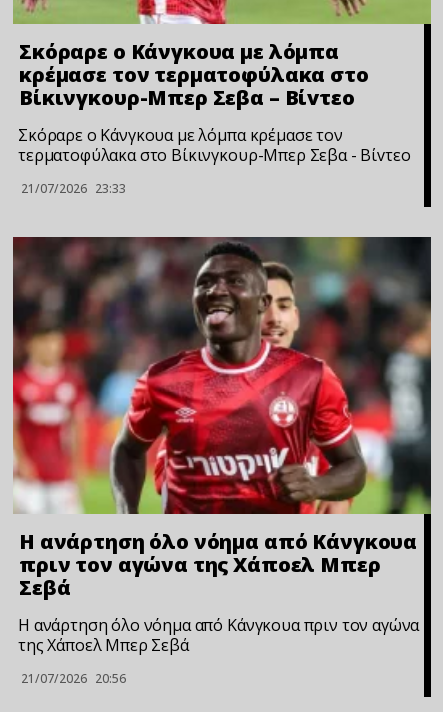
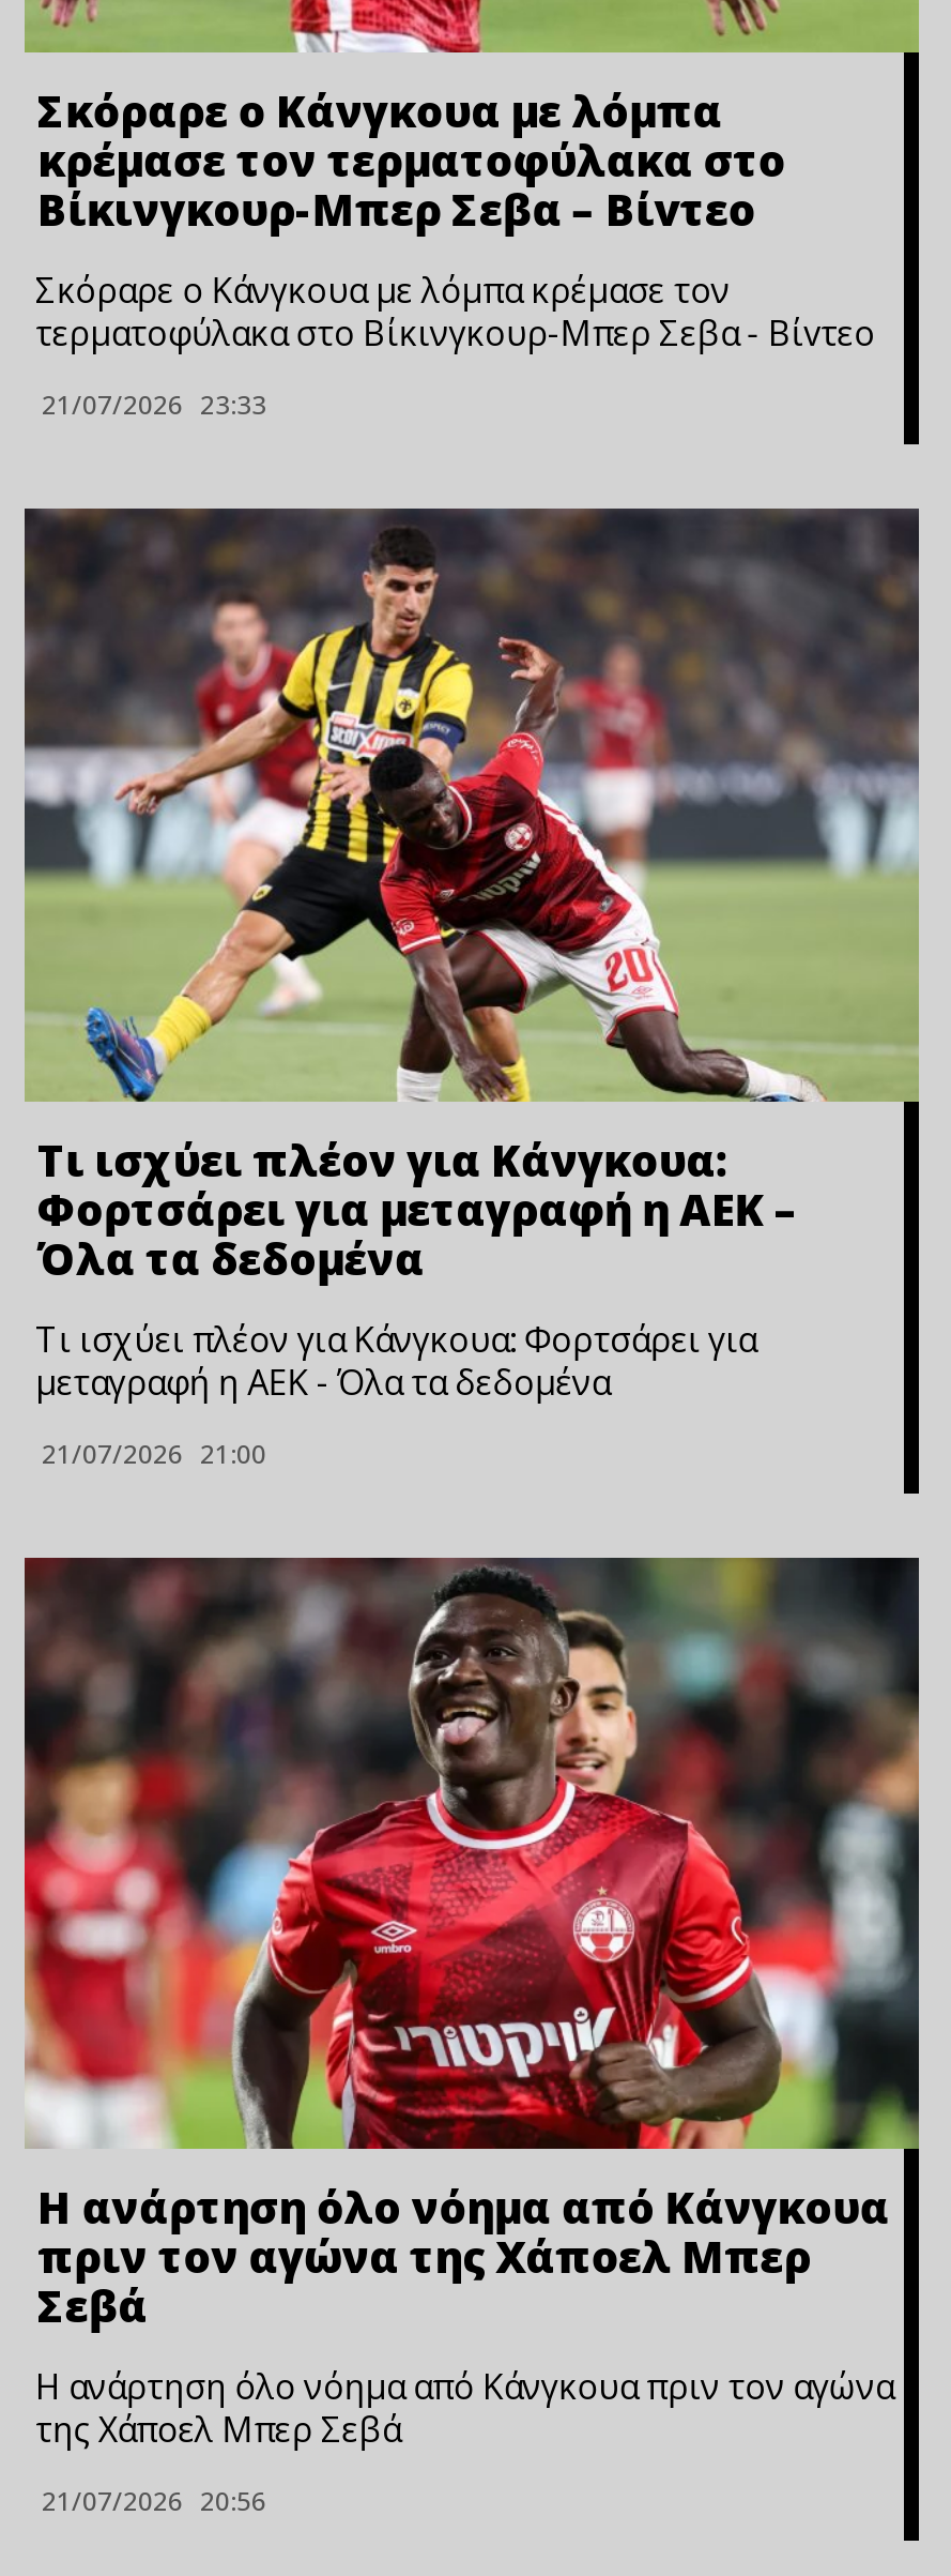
+ [image]
+ Τι ισχύει πλέον για Κάνγκουα:
+ Φορτσάρει για μεταγραφή η ΑΕΚ –
+ Όλα τα δεδομένα
+ Τι ισχύει πλέον για Κάνγκουα: Φορτσάρει για
+ μεταγραφή η ΑΕΚ - Όλα τα δεδομένα
+ 21/07/2026 21:00
